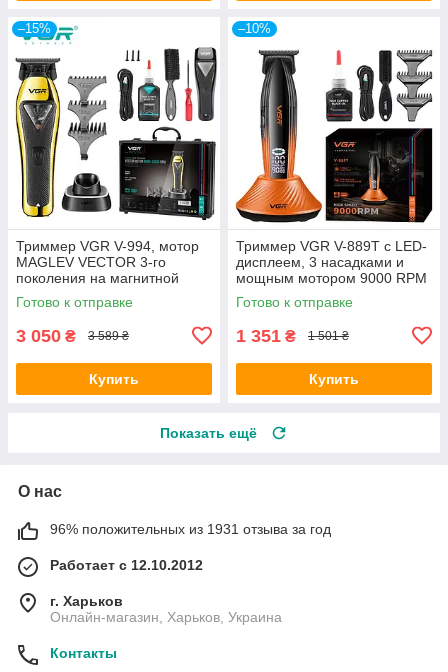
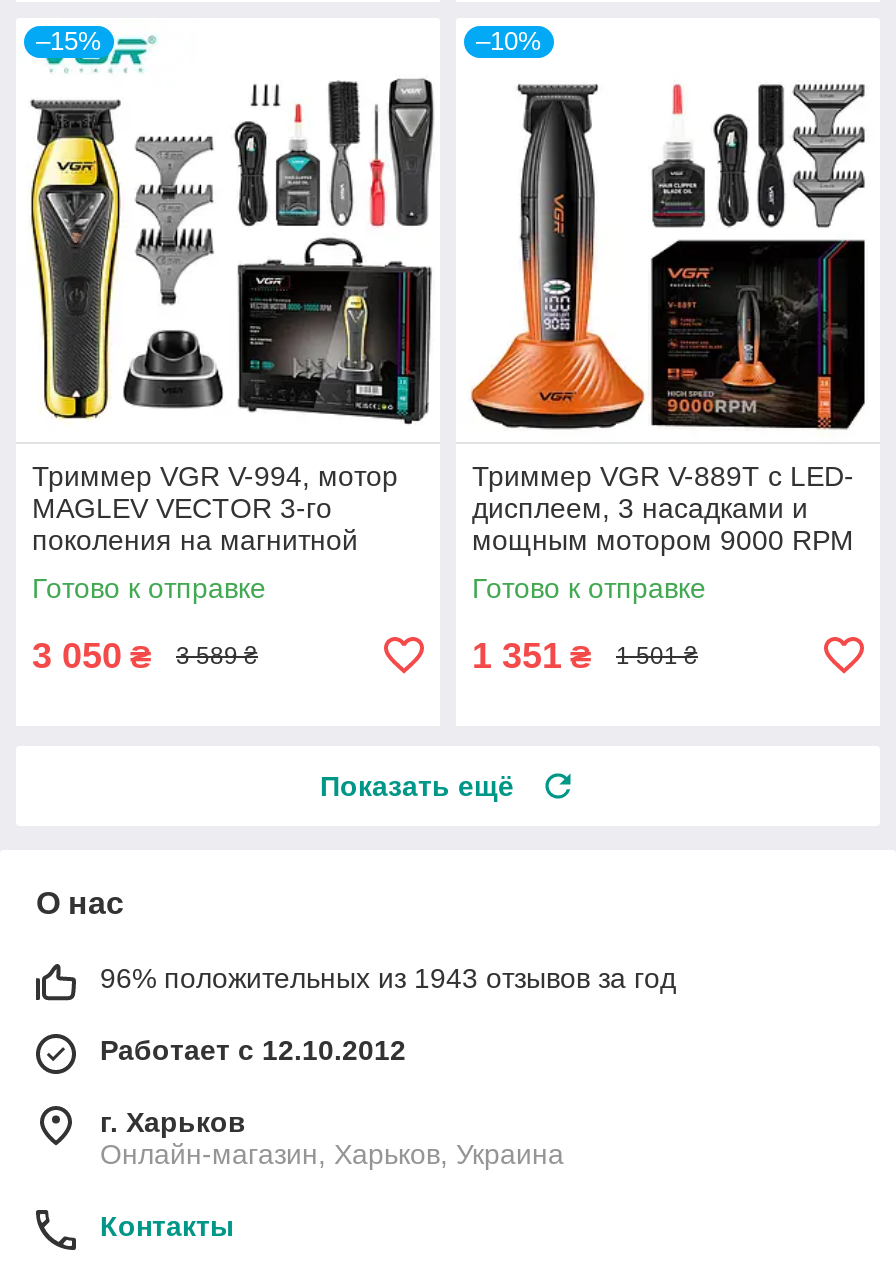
- Купить

- Купить

- 96% положительных из 1931 отзыва за год
+ 96% положительных из 1943 отзывов за год
